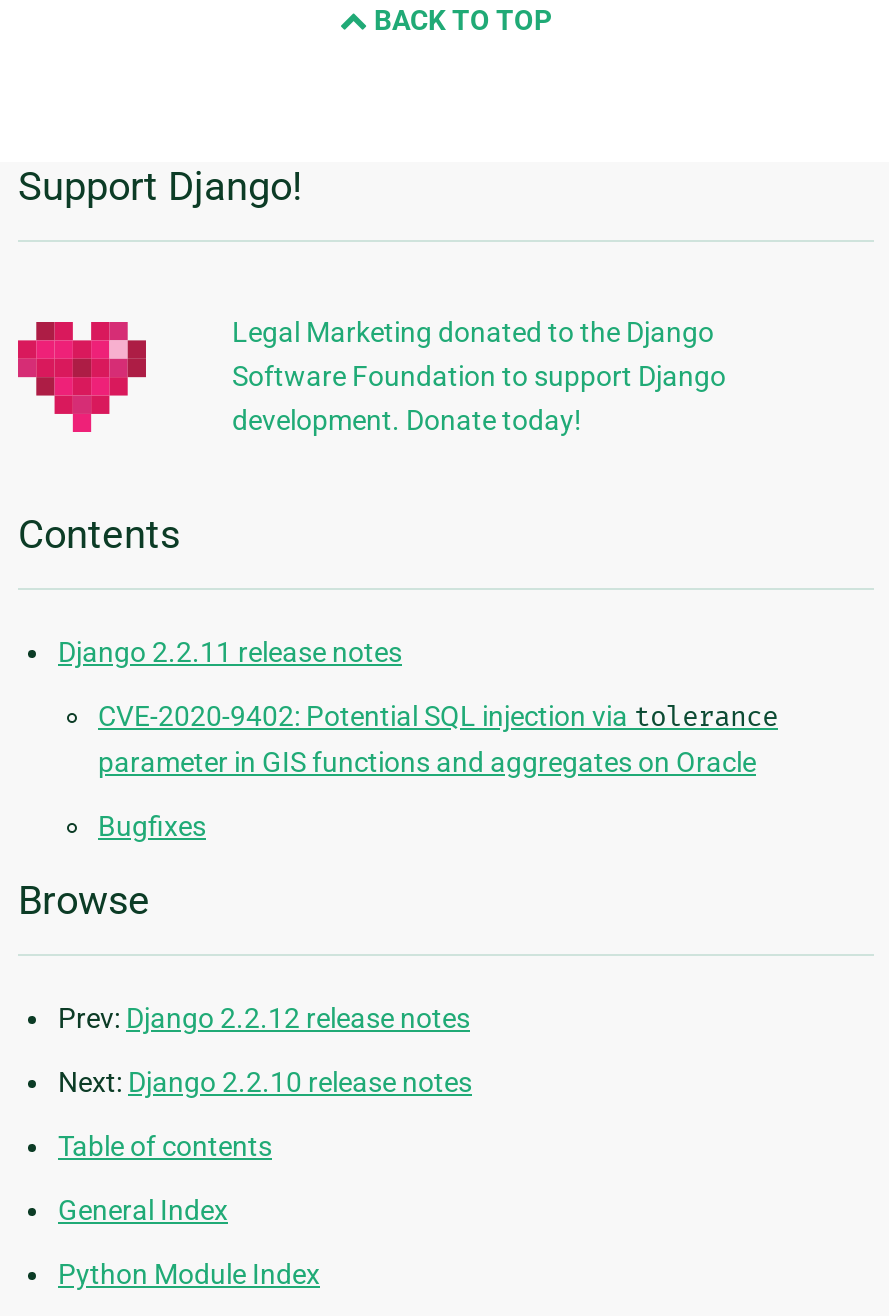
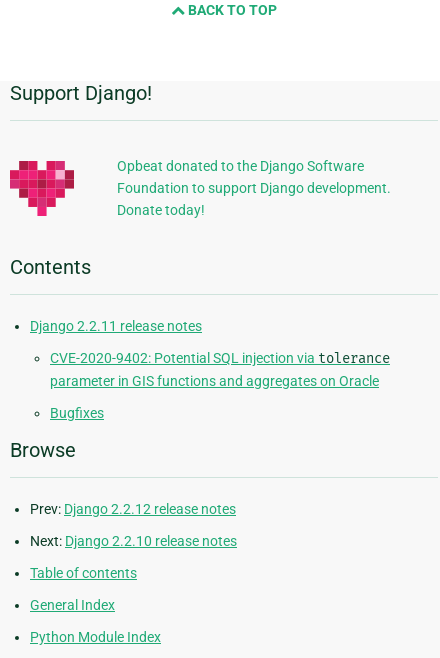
- Legal Marketing donated to the Django
- Software Foundation to support Django
- development. Donate today!
+ Opbeat donated to the Django Software
+ Foundation to support Django development.
+ Donate today!
